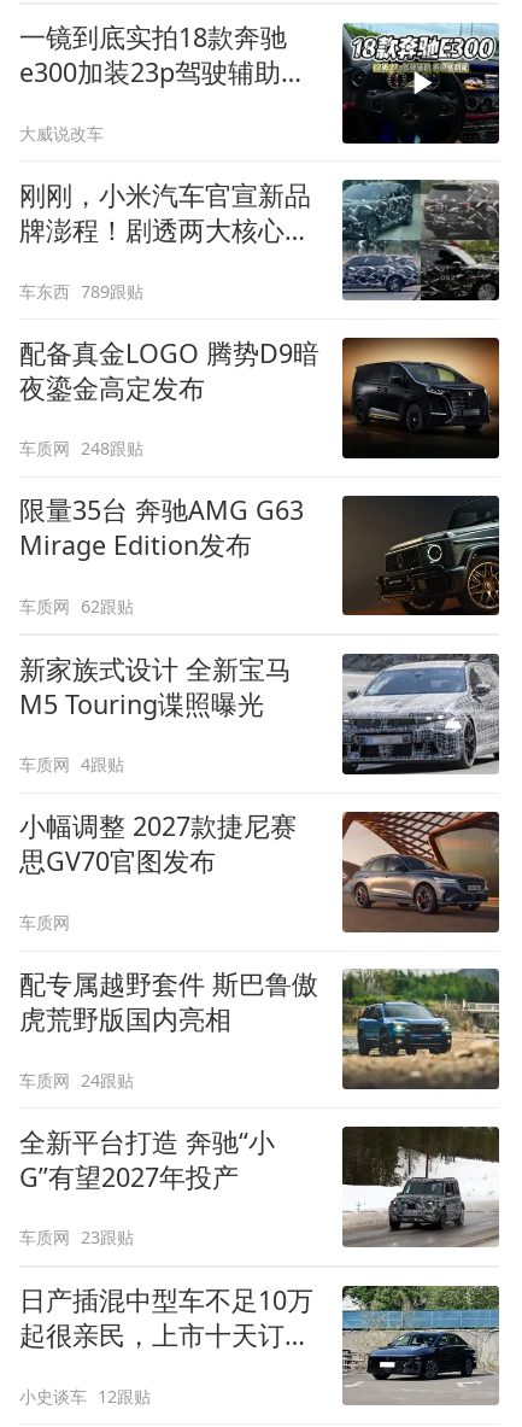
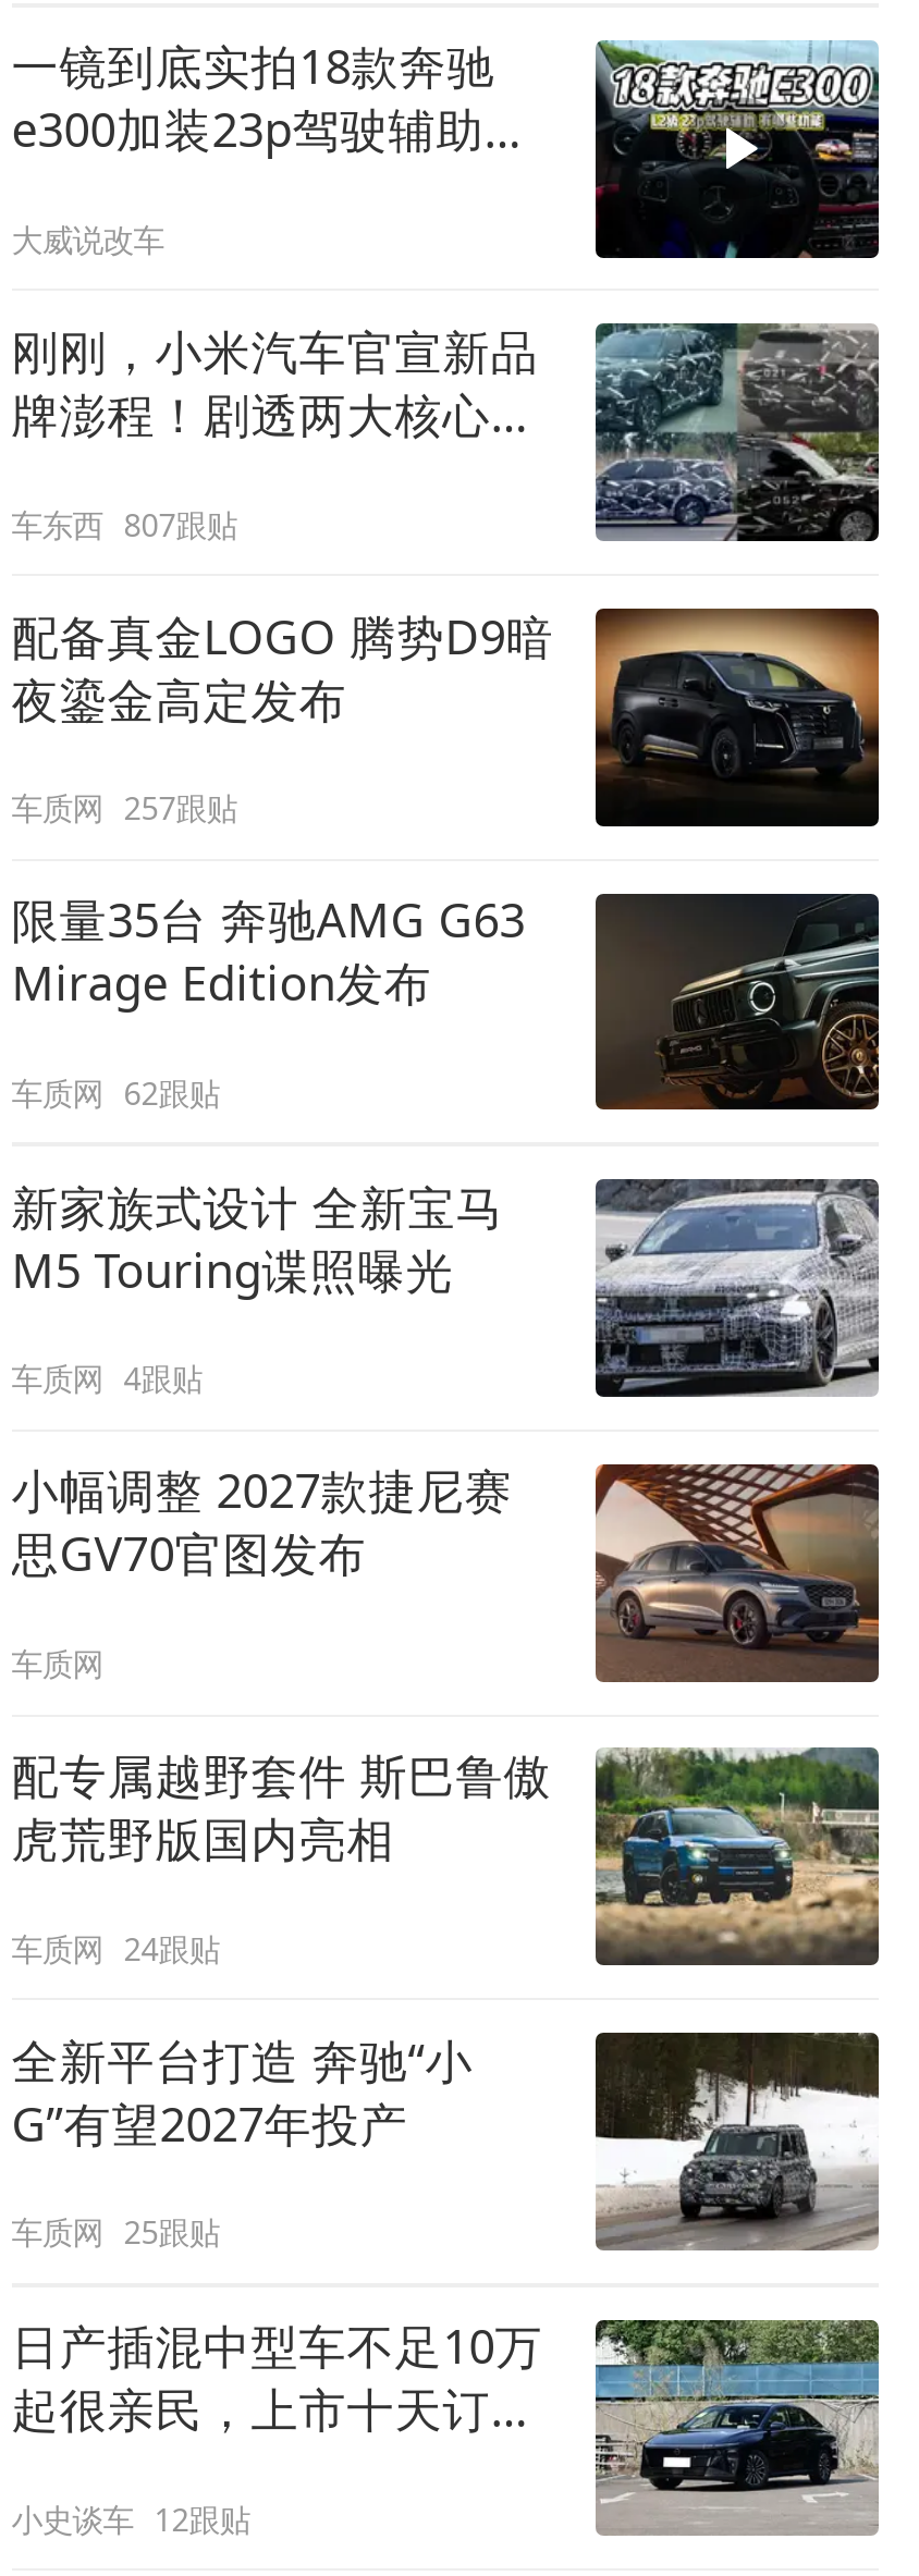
- 车东西 789跟贴
+ 车东西 807跟贴

- 车质网 248跟贴
+ 车质网 257跟贴

- 车质网 23跟贴
+ 车质网 25跟贴
